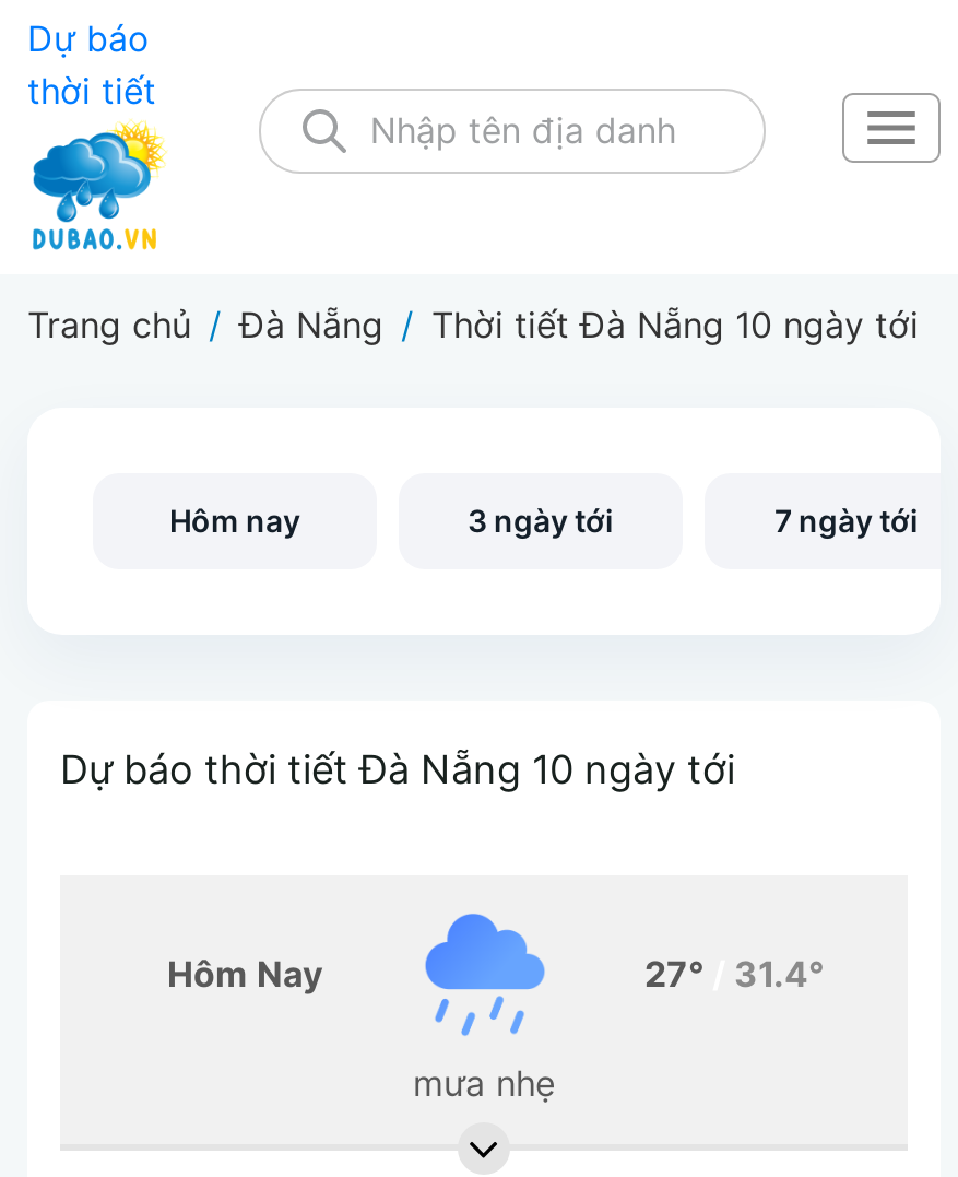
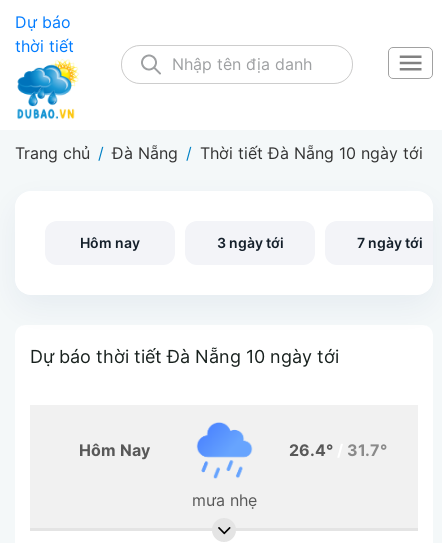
- 27° / 31.4°
+ 26.4° / 31.7°
